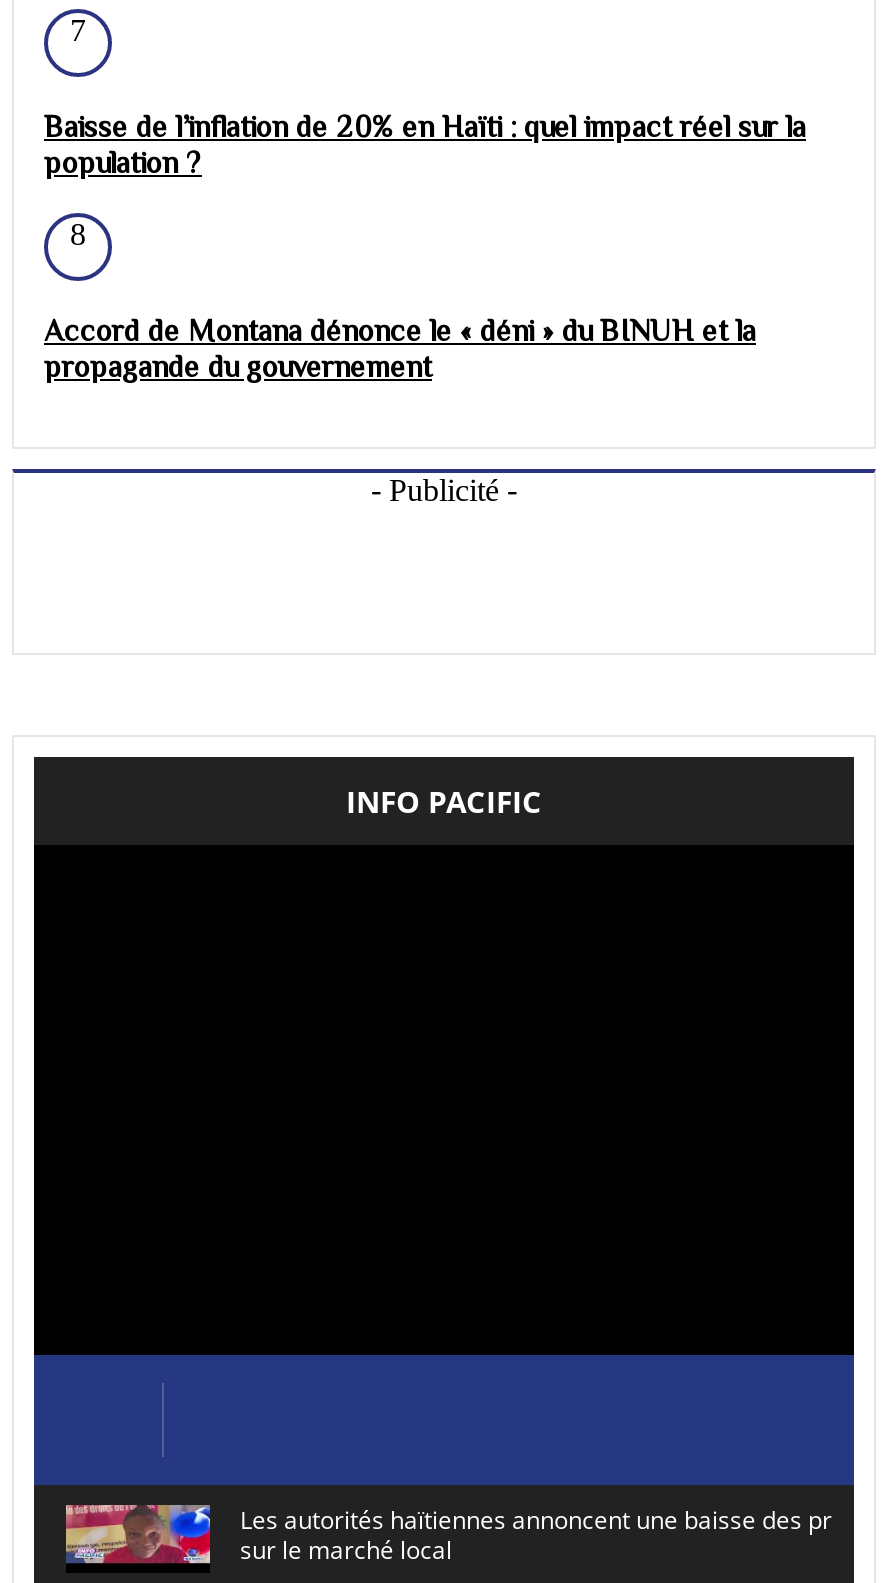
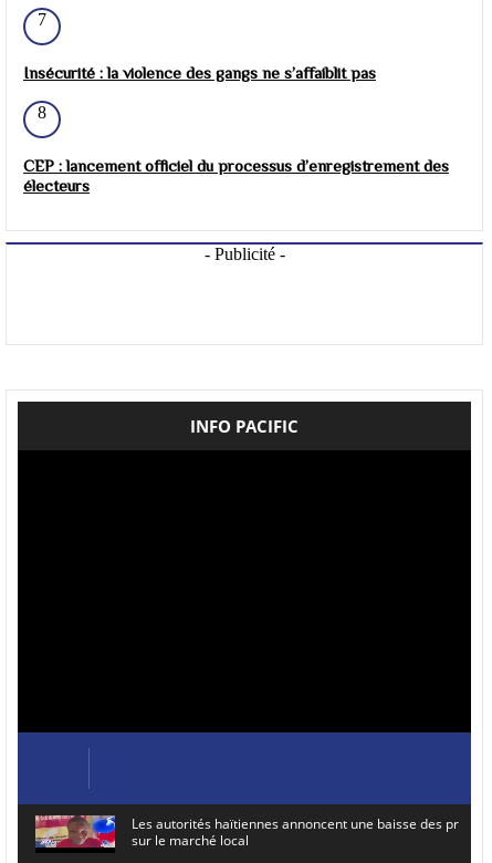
- Baisse de l’inflation de 20% en Haïti : quel impact réel sur la
- population ?
+ Insécurité : la violence des gangs ne s’affaiblit pas

- Accord de Montana dénonce le « déni » du BINUH et la
- propagande du gouvernement
+ CEP : lancement officiel du processus d’enregistrement des
+ électeurs
